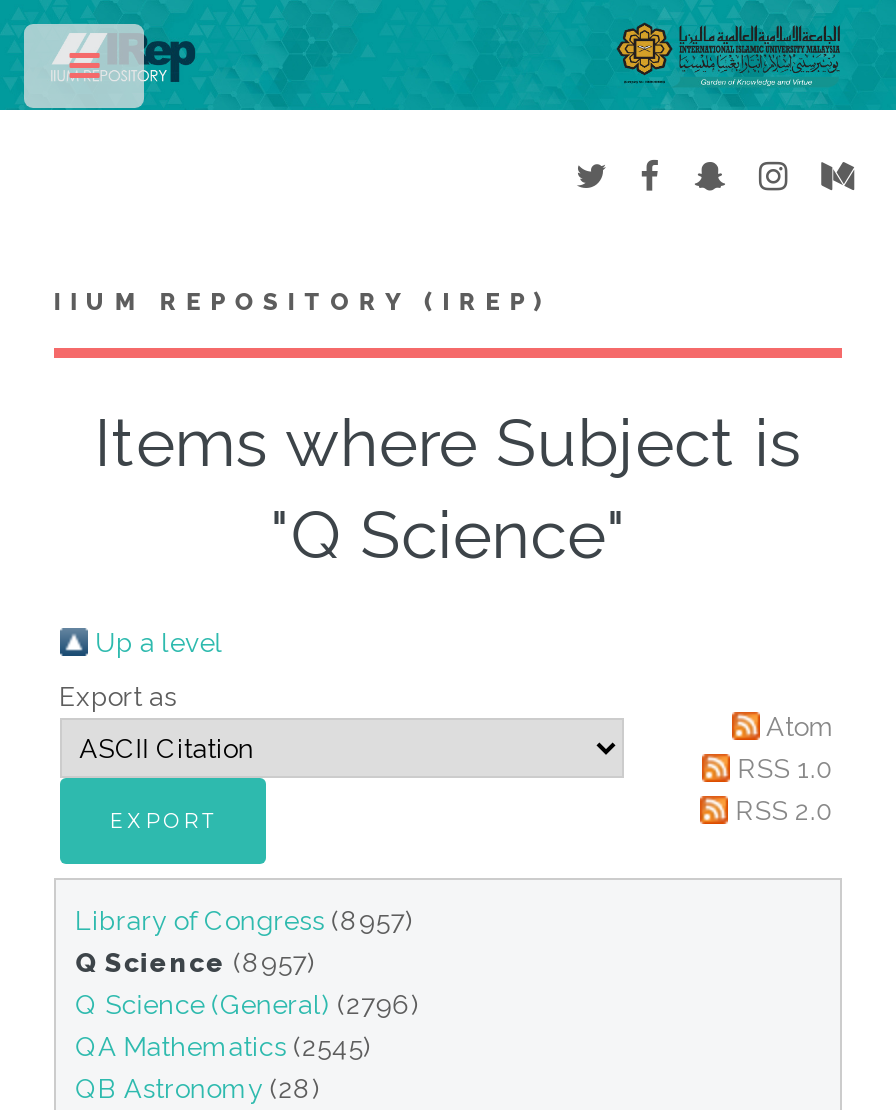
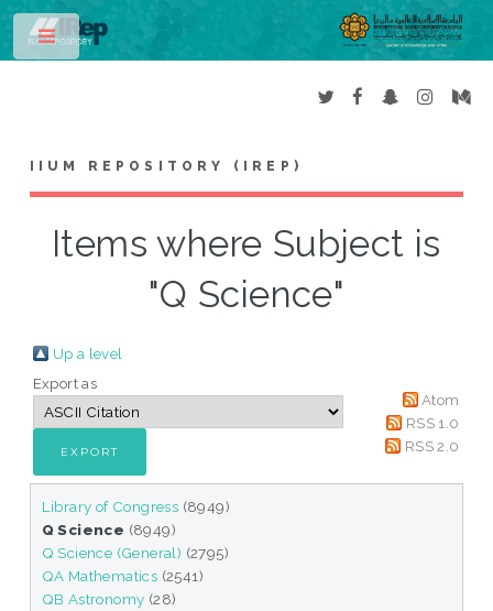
- Library of Congress (8957)
+ Library of Congress (8949)

- Q Science (8957)
+ Q Science (8949)

- Q Science (General) (2796)
+ Q Science (General) (2795)

- QA Mathematics (2545)
+ QA Mathematics (2541)
